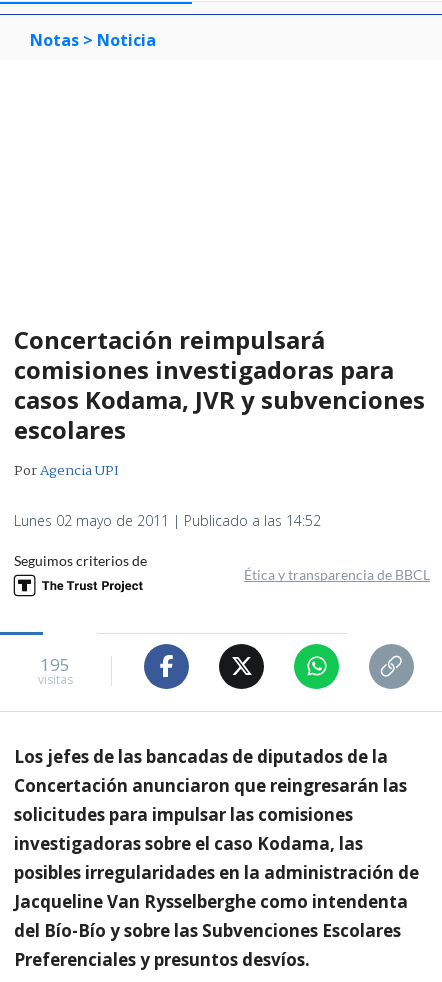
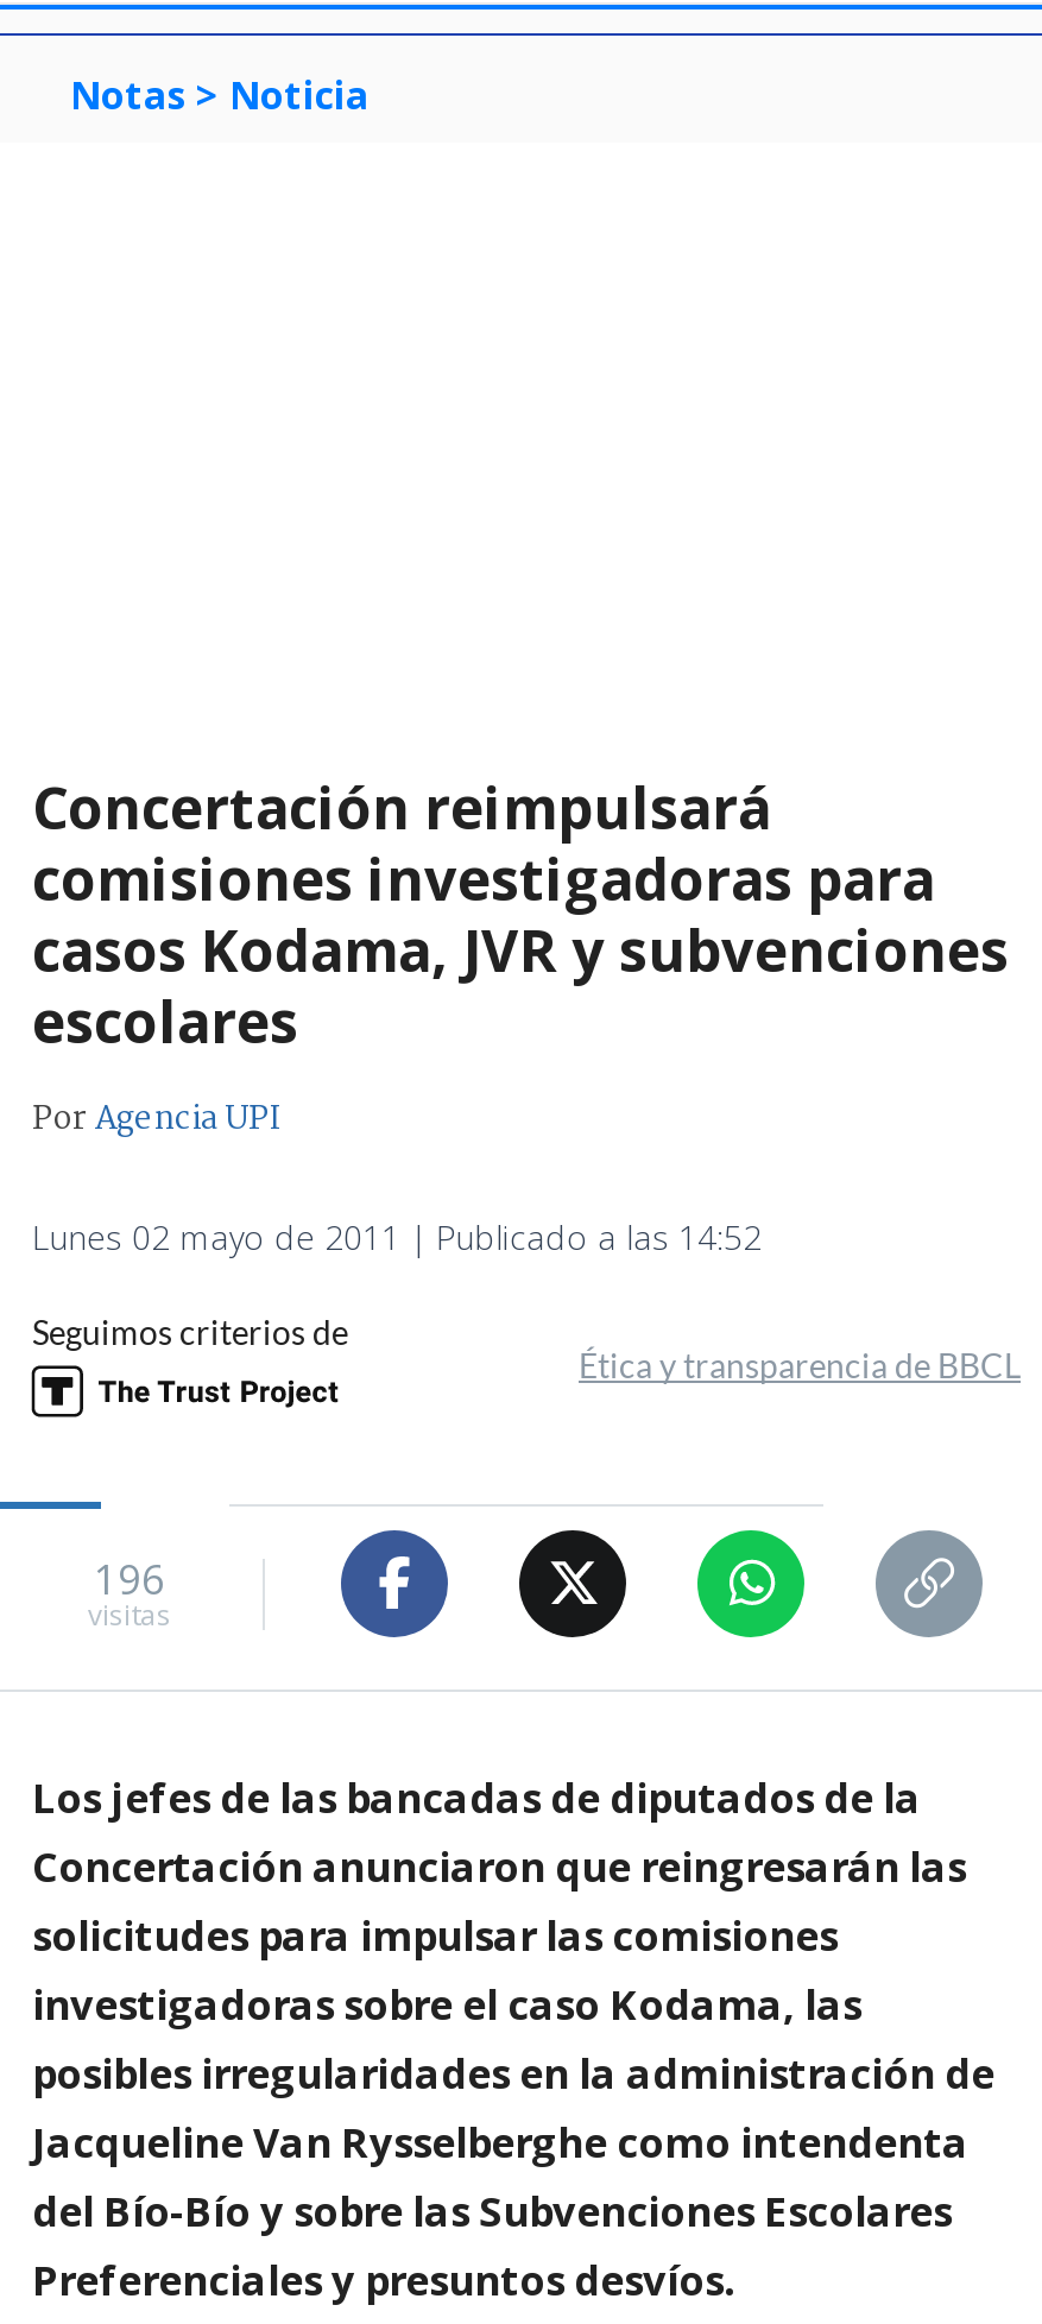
- 195
+ 196
